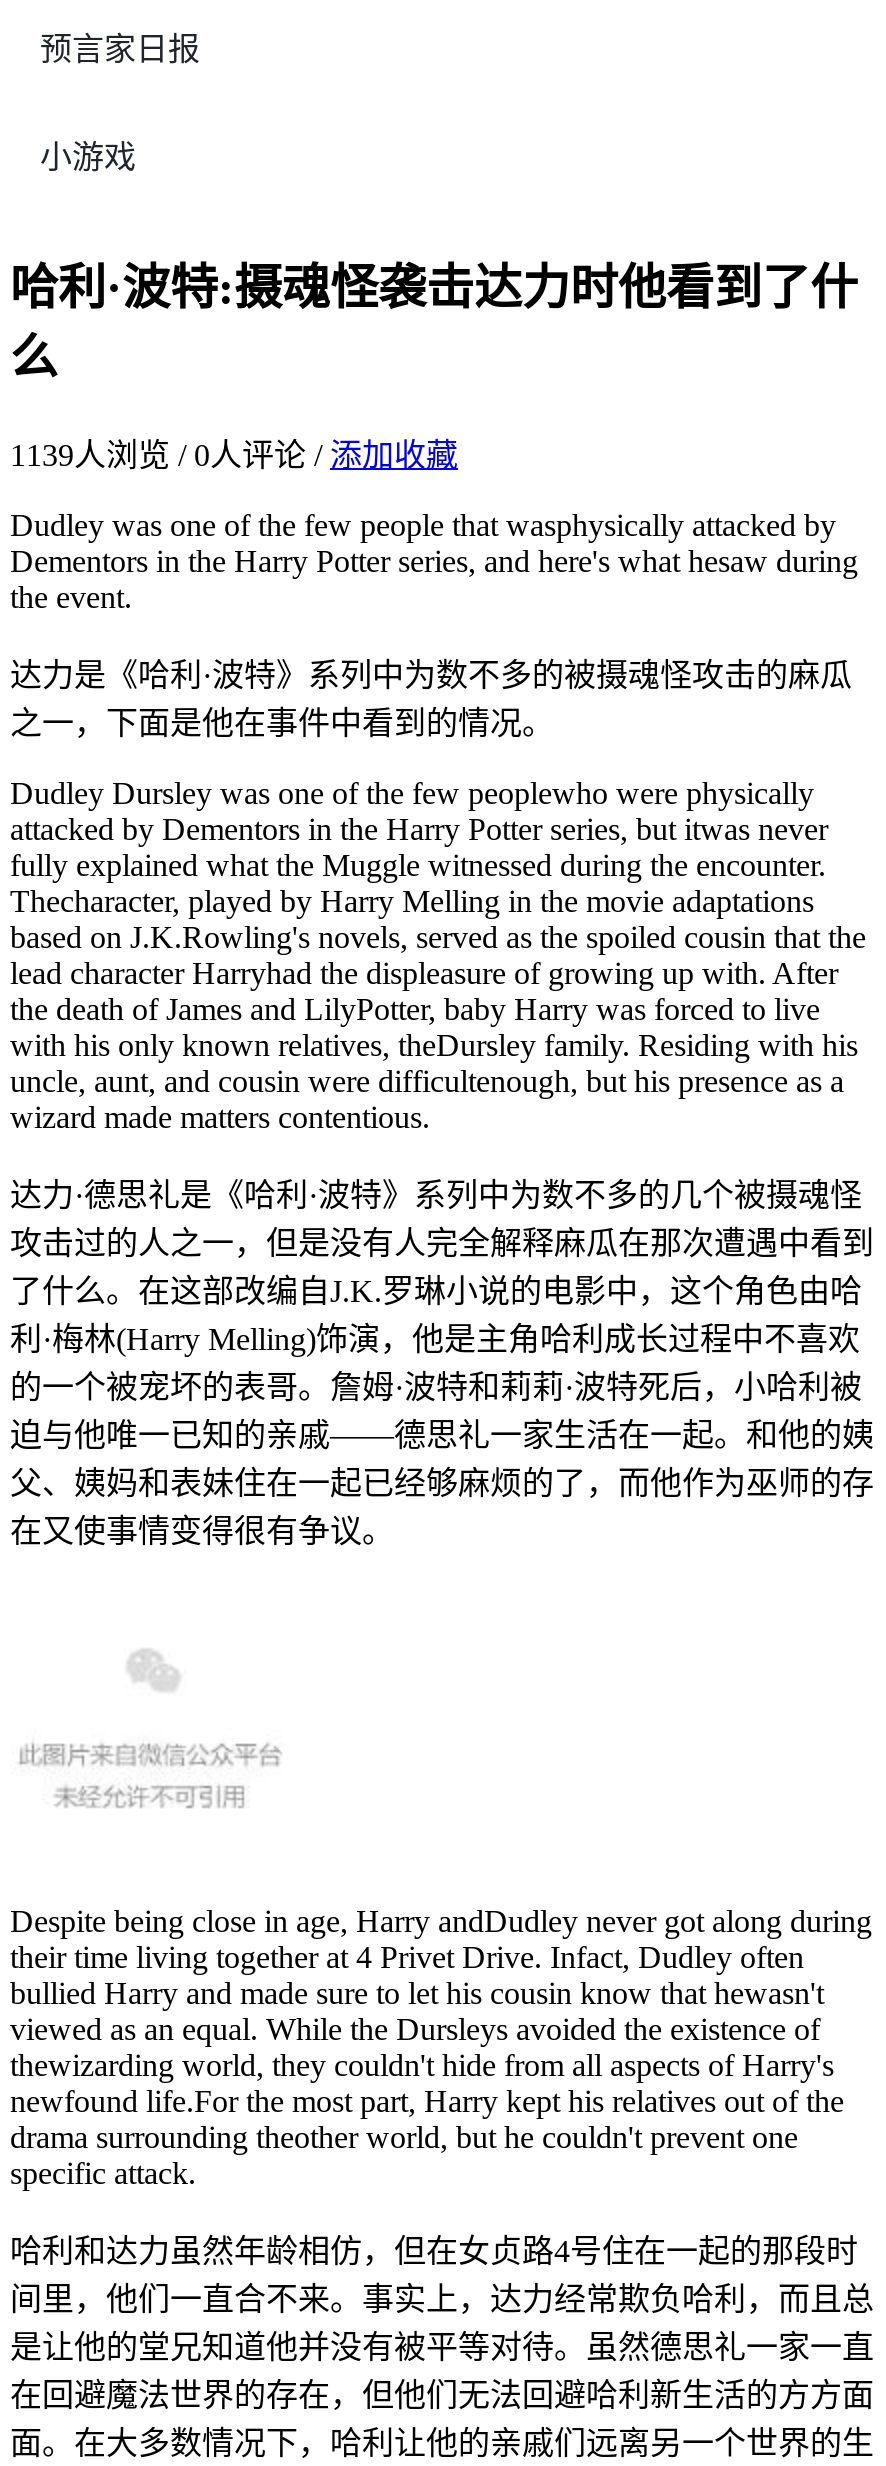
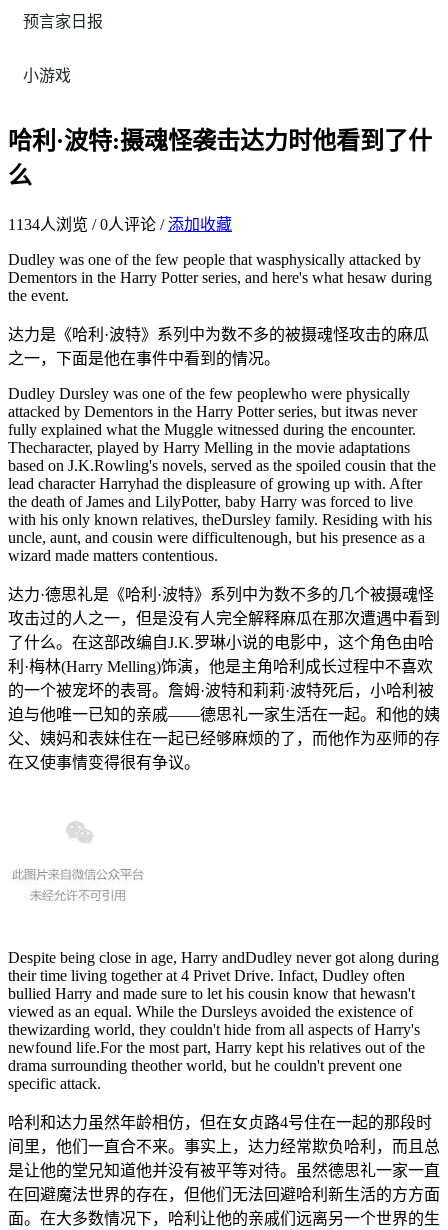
- 1139人浏览 / 0人评论 /添加收藏
+ 1134人浏览 / 0人评论 /添加收藏
